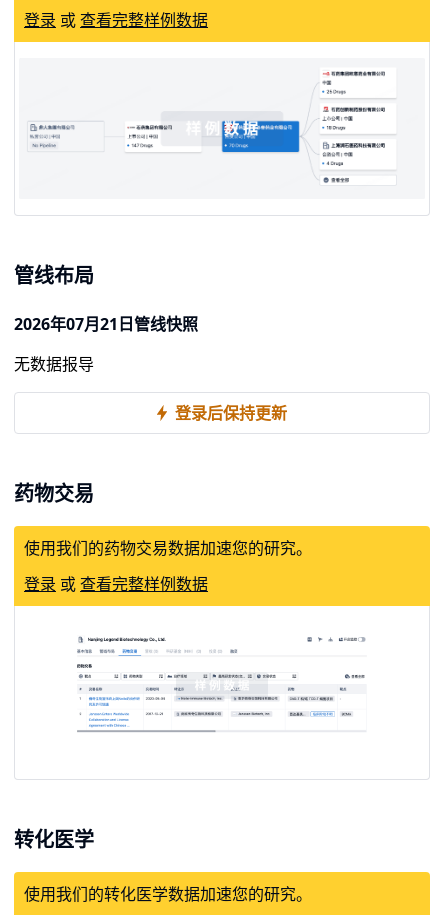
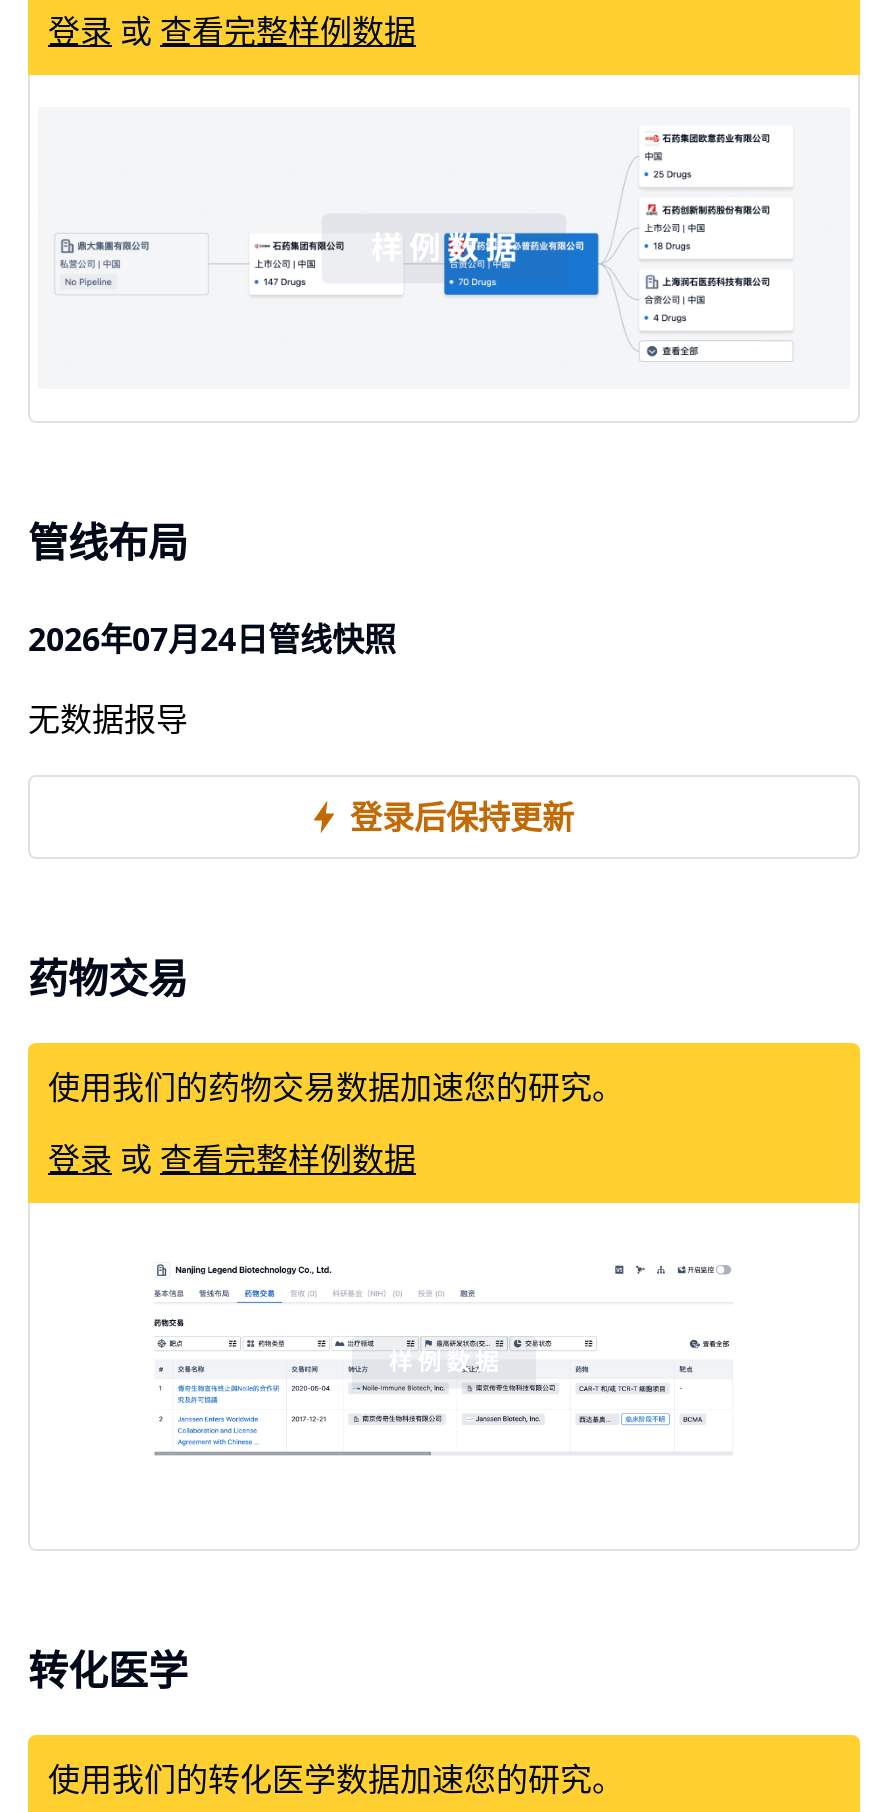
- 2026年07月21日管线快照
+ 2026年07月24日管线快照
